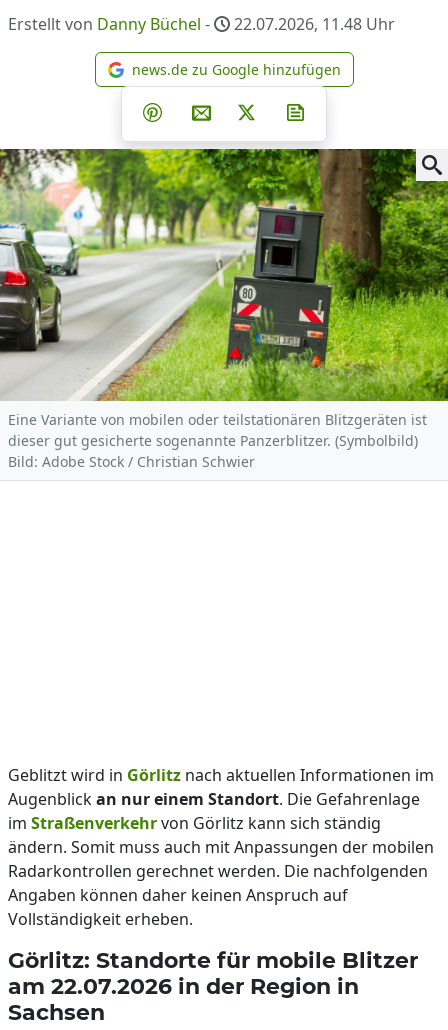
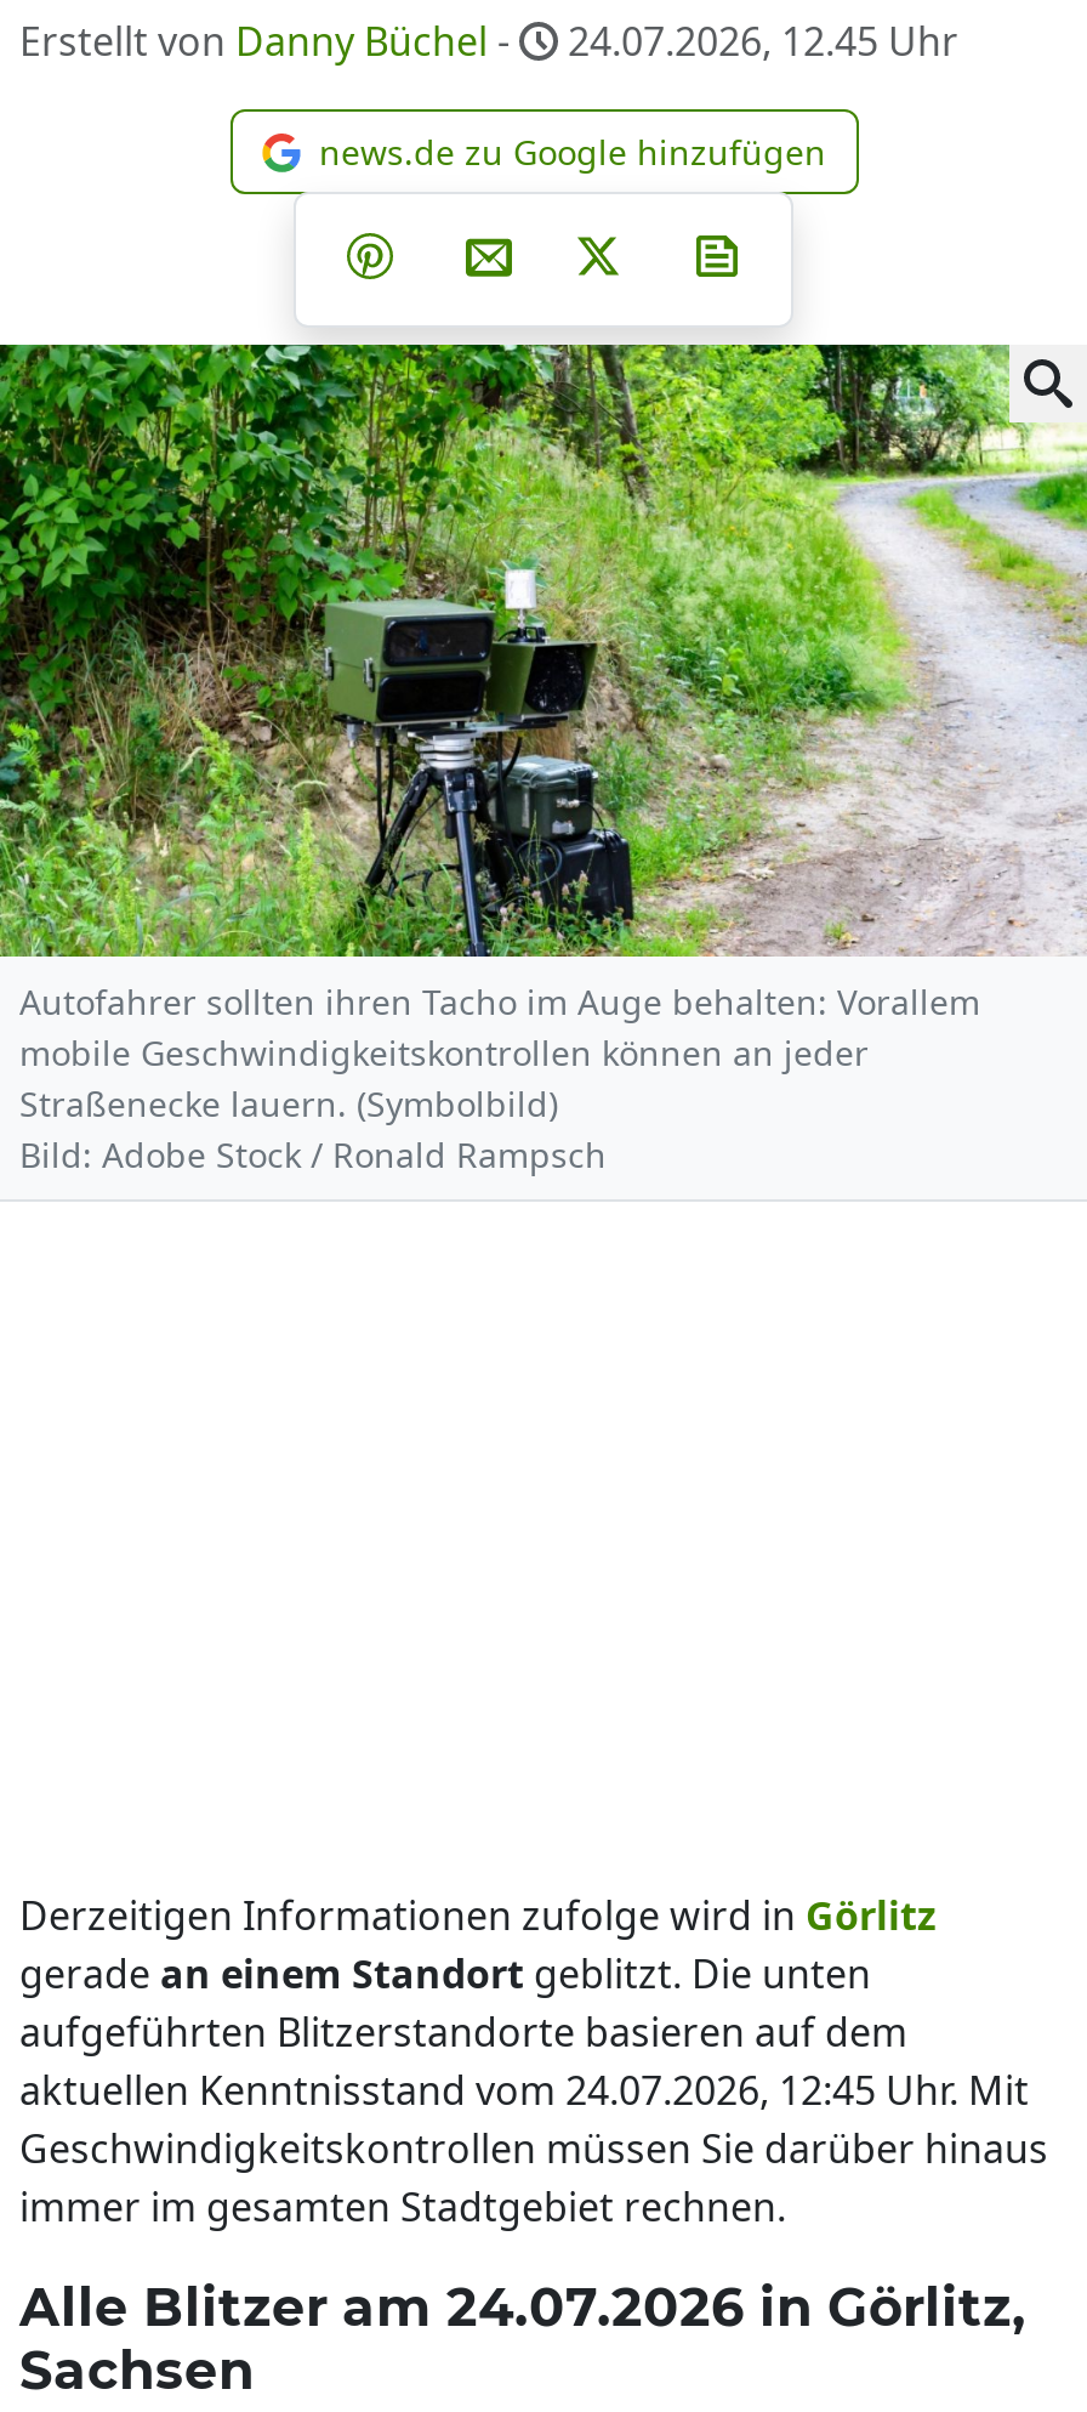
- Erstellt von Danny Büchel - 22.07.2026, 11.48 Uhr
+ Erstellt von Danny Büchel - 24.07.2026, 12.45 Uhr

- [image]
- Eine Variante von mobilen oder teilstationären Blitzgeräten ist
- dieser gut gesicherte sogenannte Panzerblitzer. (Symbolbild)
- Bild: Adobe Stock / Christian Schwier
+ [image]
+ Autofahrer sollten ihren Tacho im Auge behalten: Vorallem
+ mobile Geschwindigkeitskontrollen können an jeder
+ Straßenecke lauern. (Symbolbild)
+ Bild: Adobe Stock / Ronald Rampsch

- Geblitzt wird in Görlitz nach aktuellen Informationen im
- Augenblick an nur einem Standort. Die Gefahrenlage
- im Straßenverkehr von Görlitz kann sich ständig
- ändern. Somit muss auch mit Anpassungen der mobilen
- Radarkontrollen gerechnet werden. Die nachfolgenden
- Angaben können daher keinen Anspruch auf
- Vollständigkeit erheben.
+ Derzeitigen Informationen zufolge wird in Görlitz
+ gerade an einem Standort geblitzt. Die unten
+ aufgeführten Blitzerstandorte basieren auf dem
+ aktuellen Kenntnisstand vom 24.07.2026, 12:45 Uhr. Mit
+ Geschwindigkeitskontrollen müssen Sie darüber hinaus
+ immer im gesamten Stadtgebiet rechnen.

- Görlitz: Standorte für mobile Blitzer
- am 22.07.2026 in der Region in
+ Alle Blitzer am 24.07.2026 in Görlitz,
